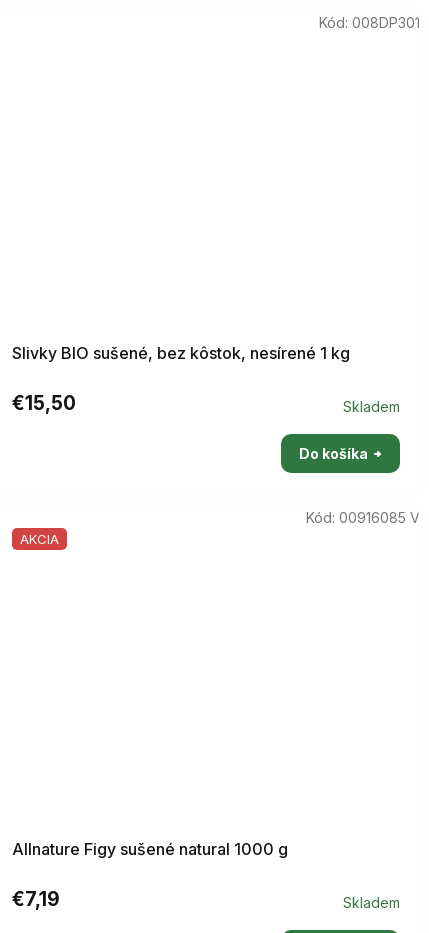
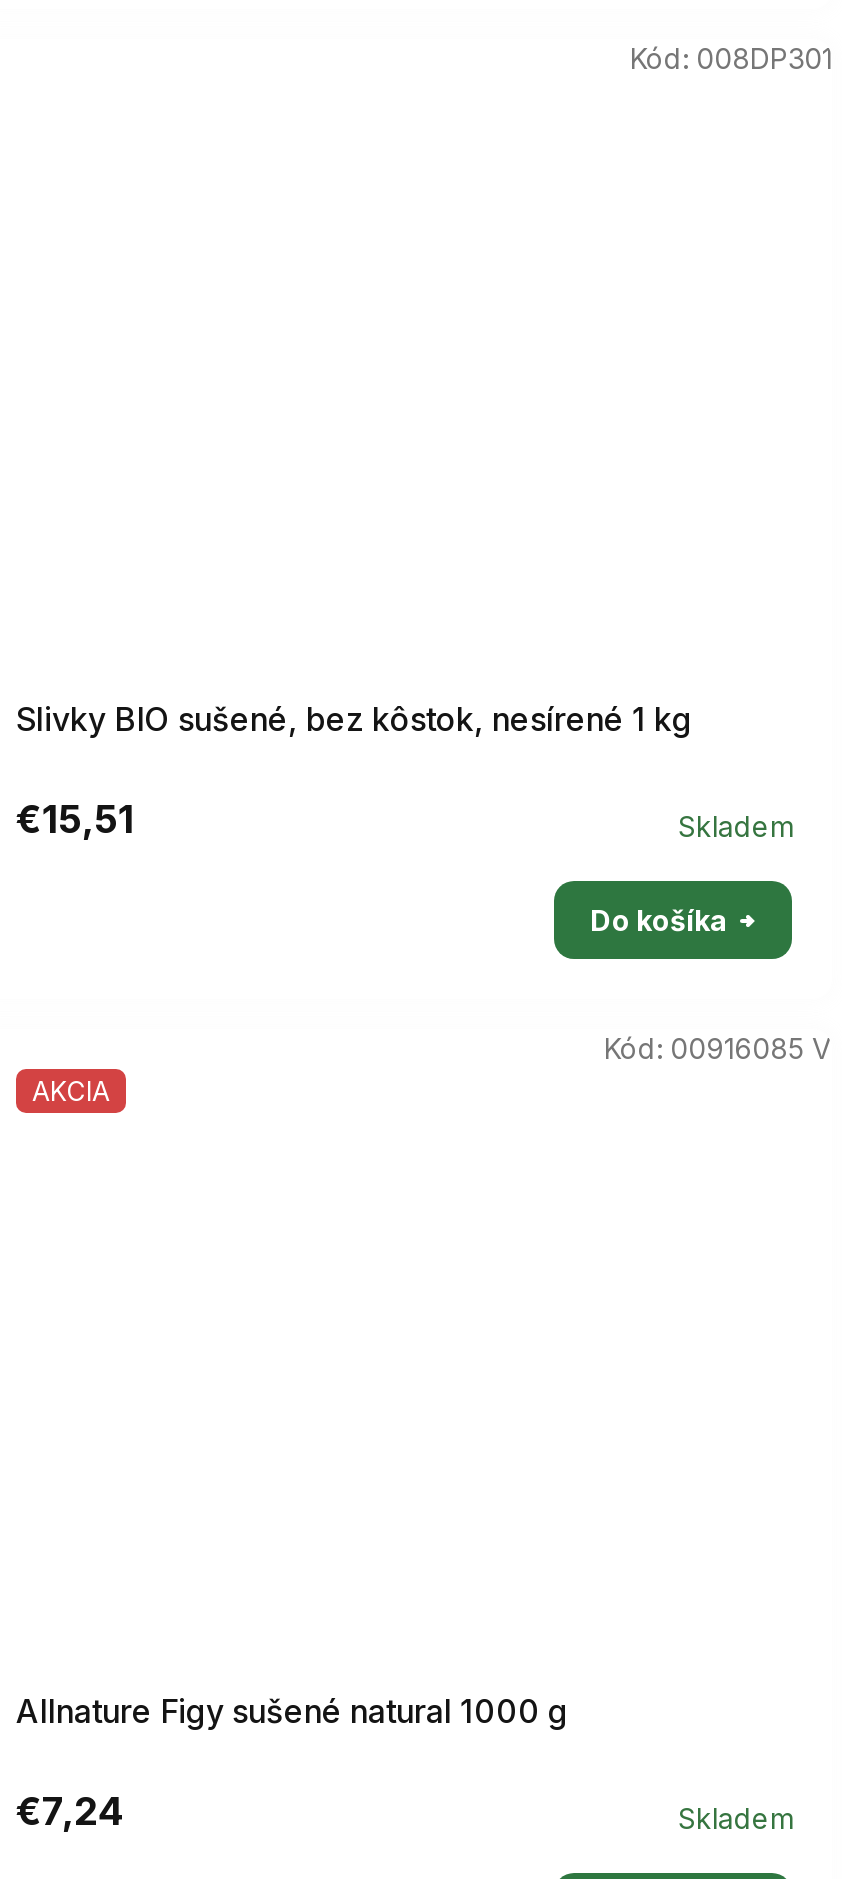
- €15,50
+ €15,51

- €7,19
+ €7,24
